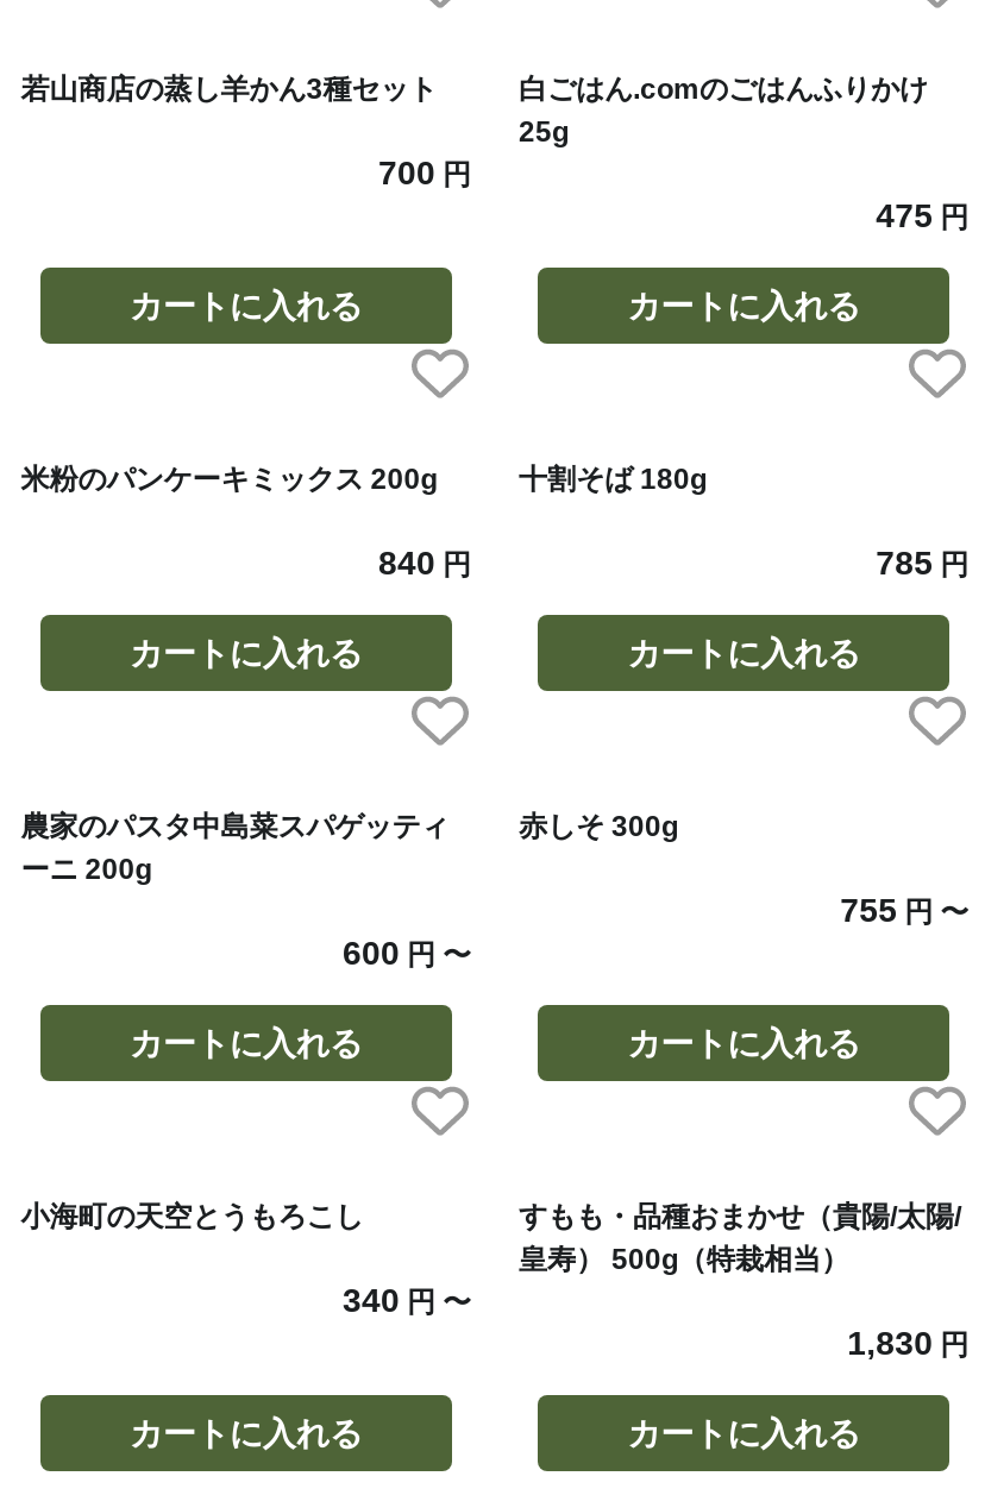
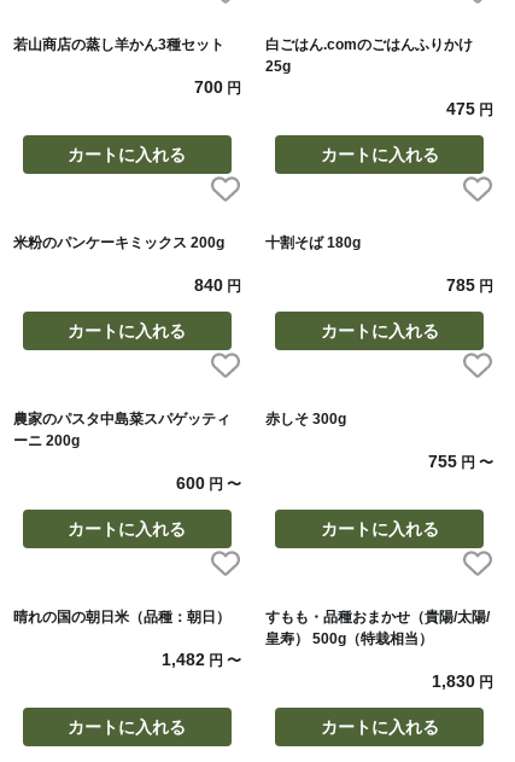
- 小海町の天空とうもろこし
+ 晴れの国の朝日米（品種：朝日）

- 340円〜
+ 1,482円〜
